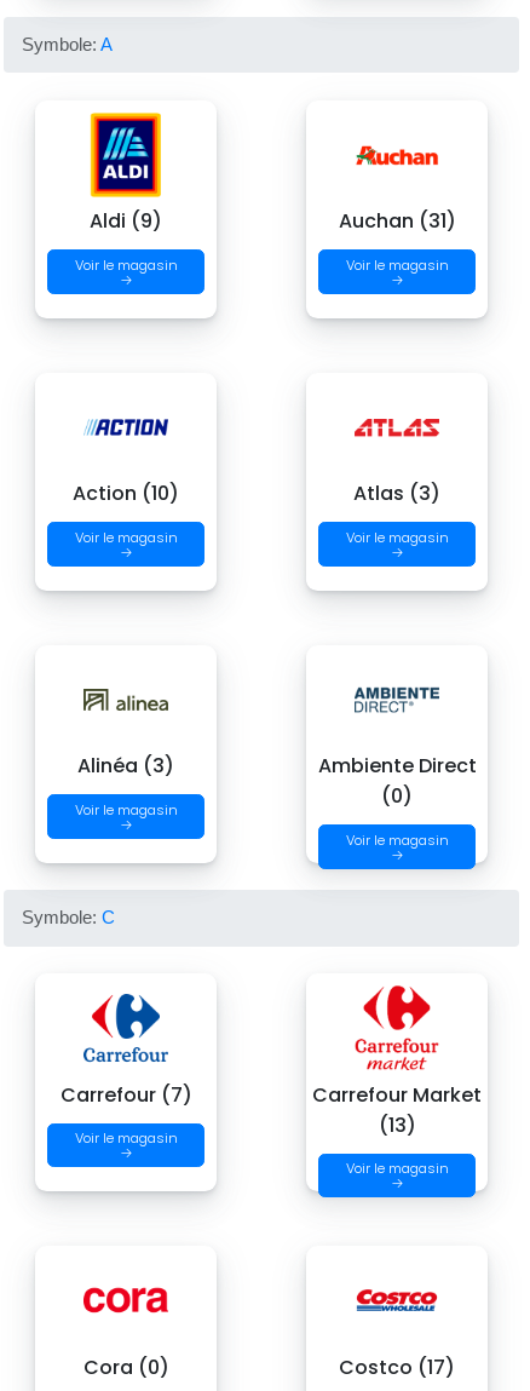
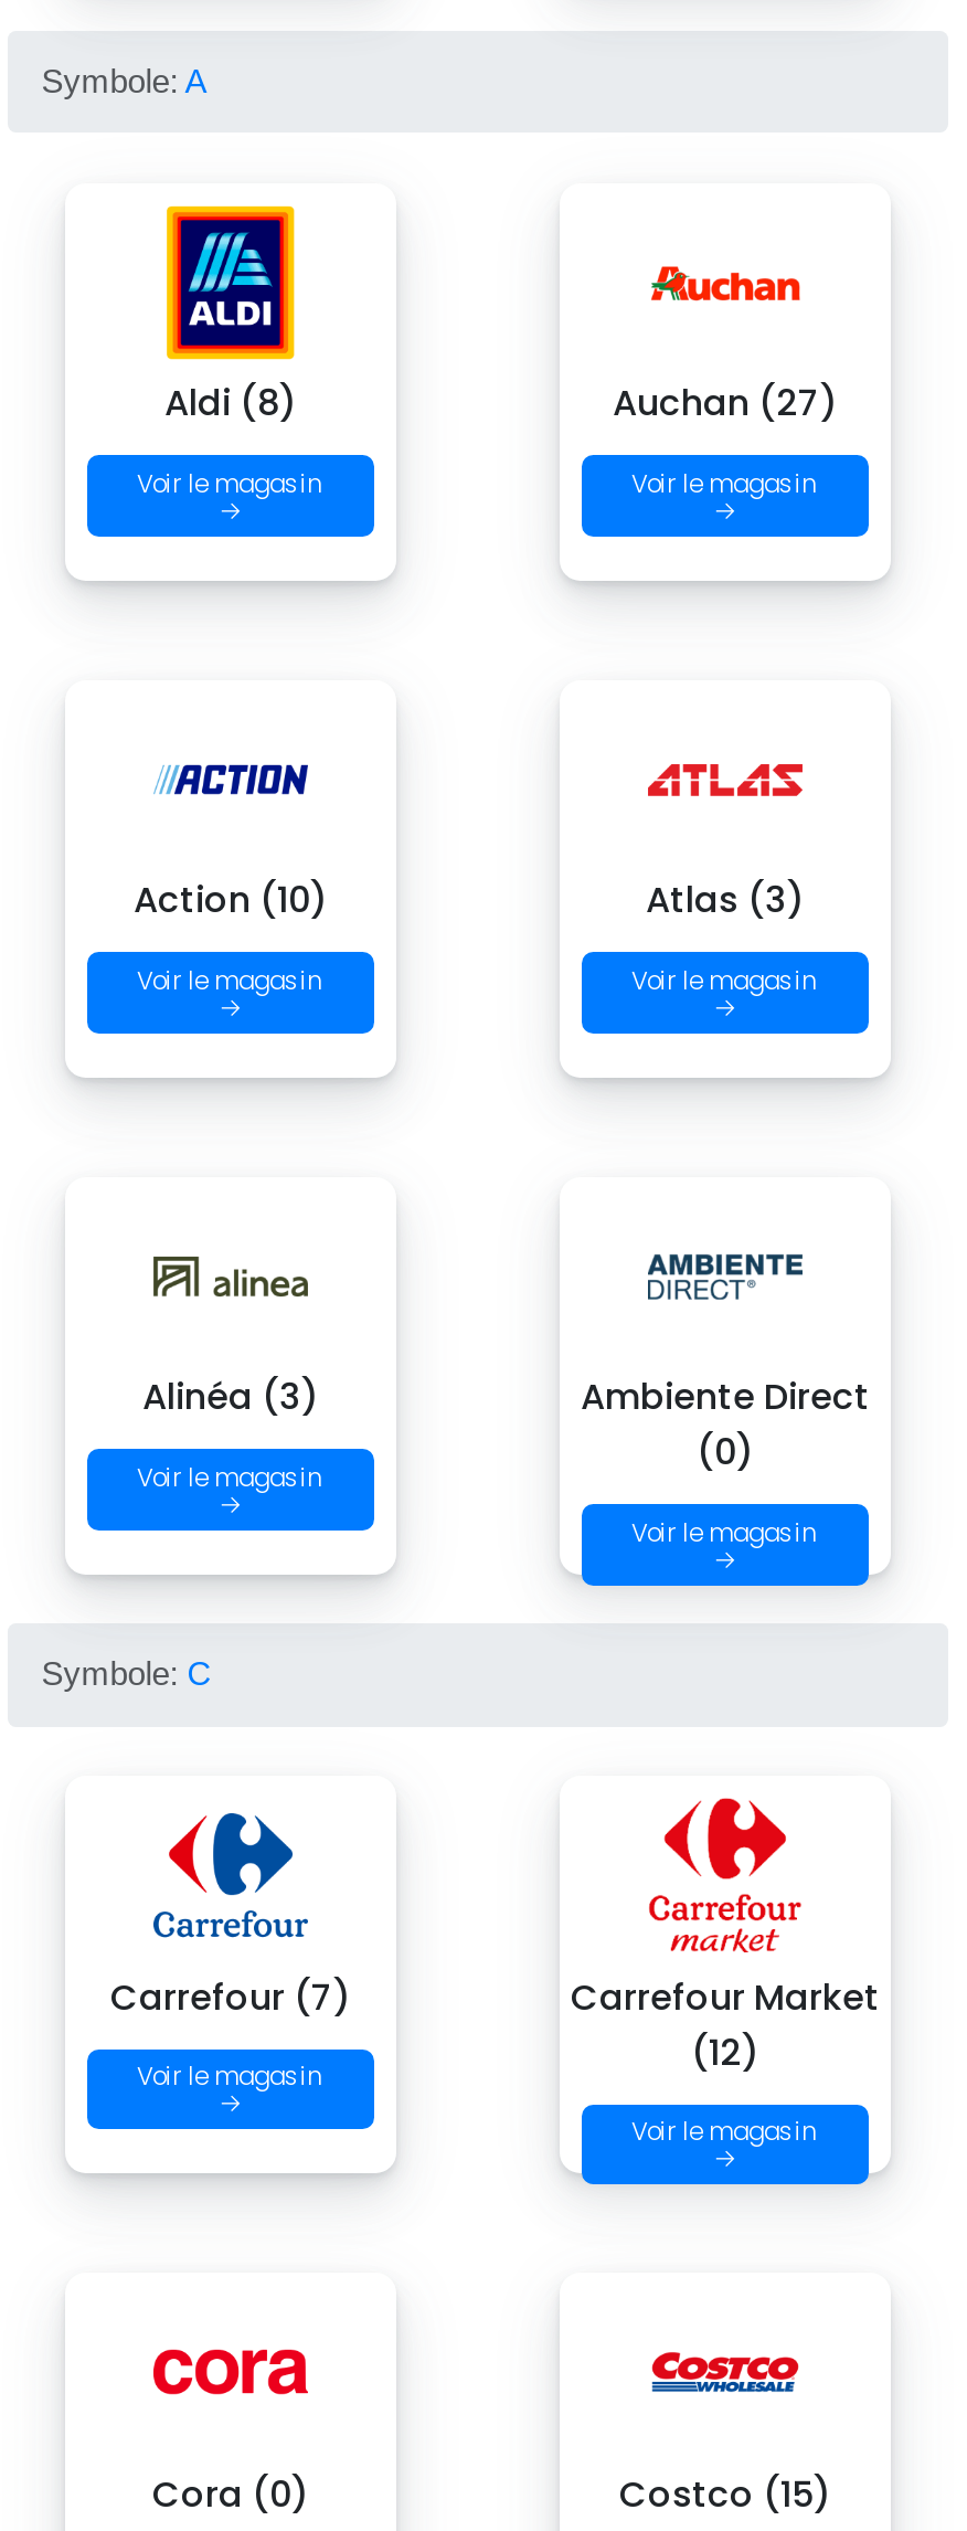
- Aldi (9)
+ Aldi (8)

- Auchan (31)
+ Auchan (27)

- (13)
+ (12)

- Costco (17)
+ Costco (15)
